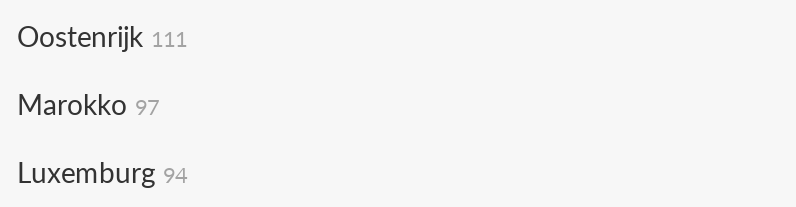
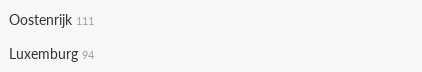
- Marokko 97
